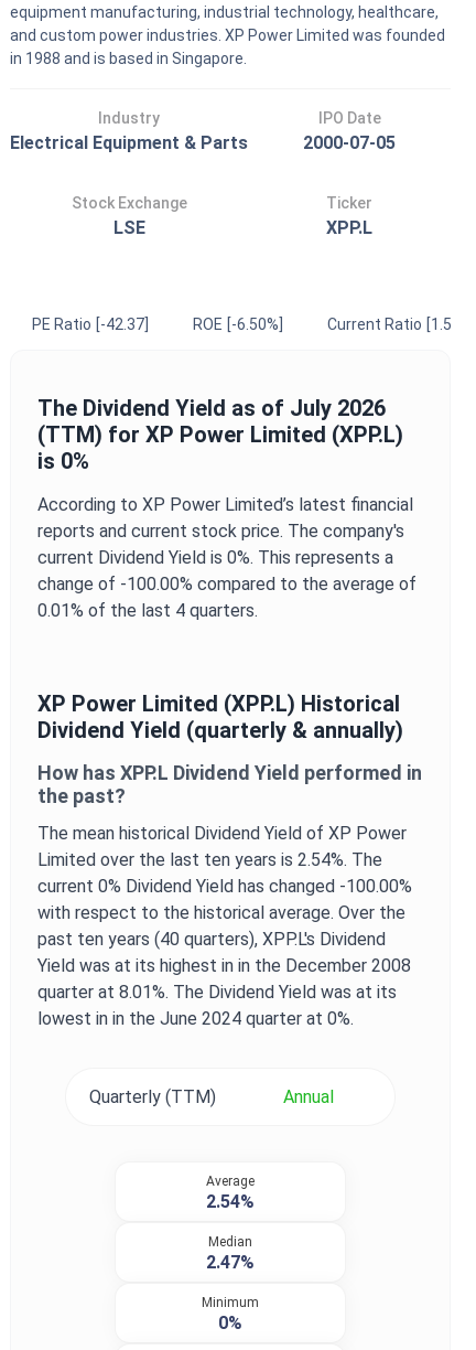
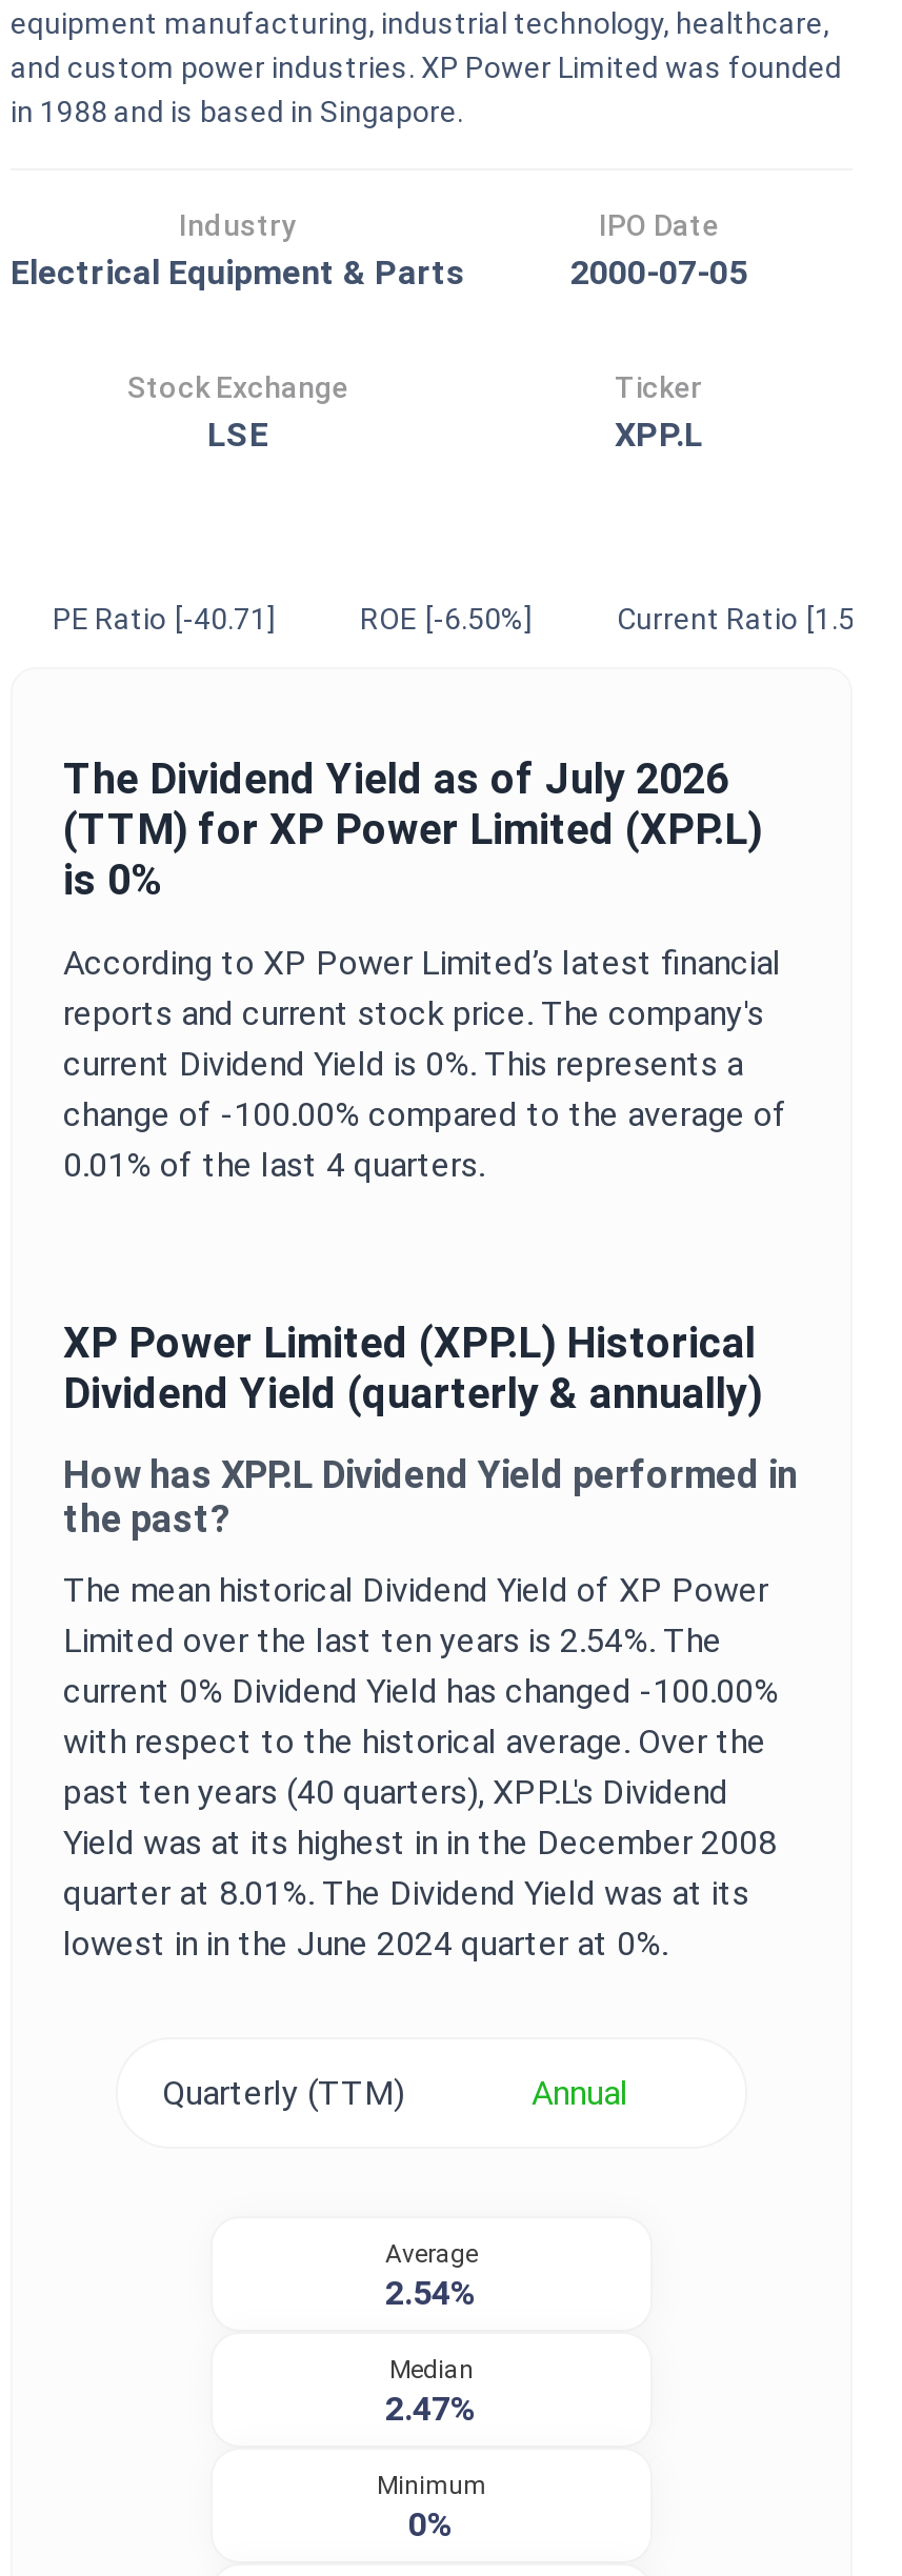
- PE Ratio [-42.37]
+ PE Ratio [-40.71]
